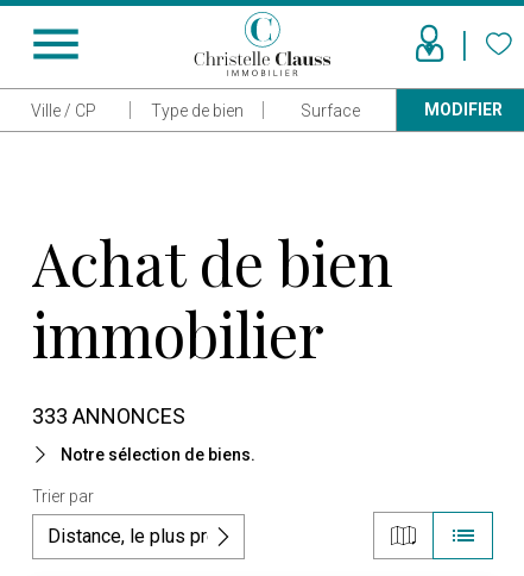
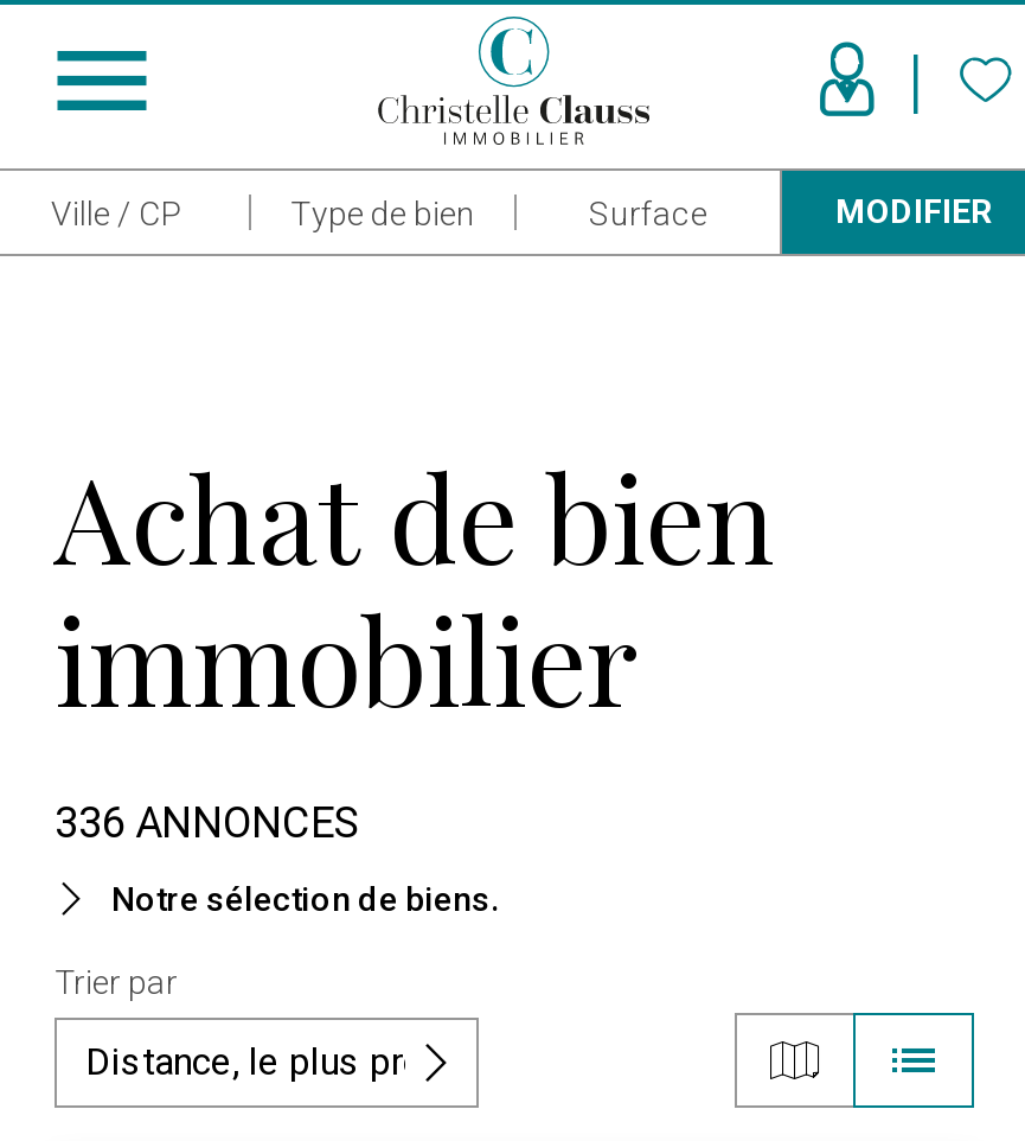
- 333 ANNONCES
+ 336 ANNONCES
